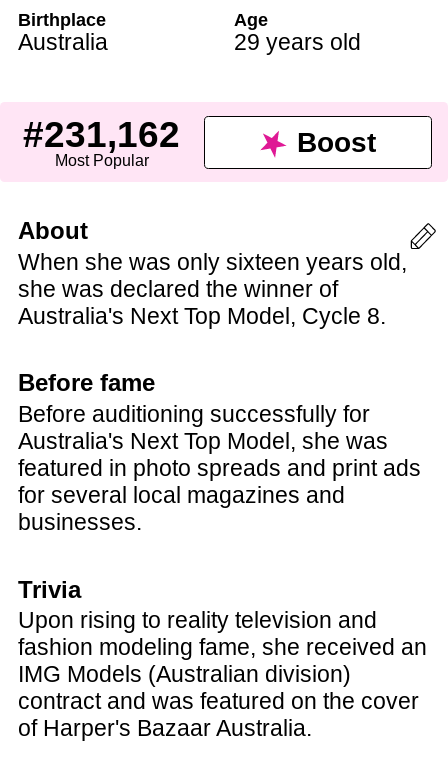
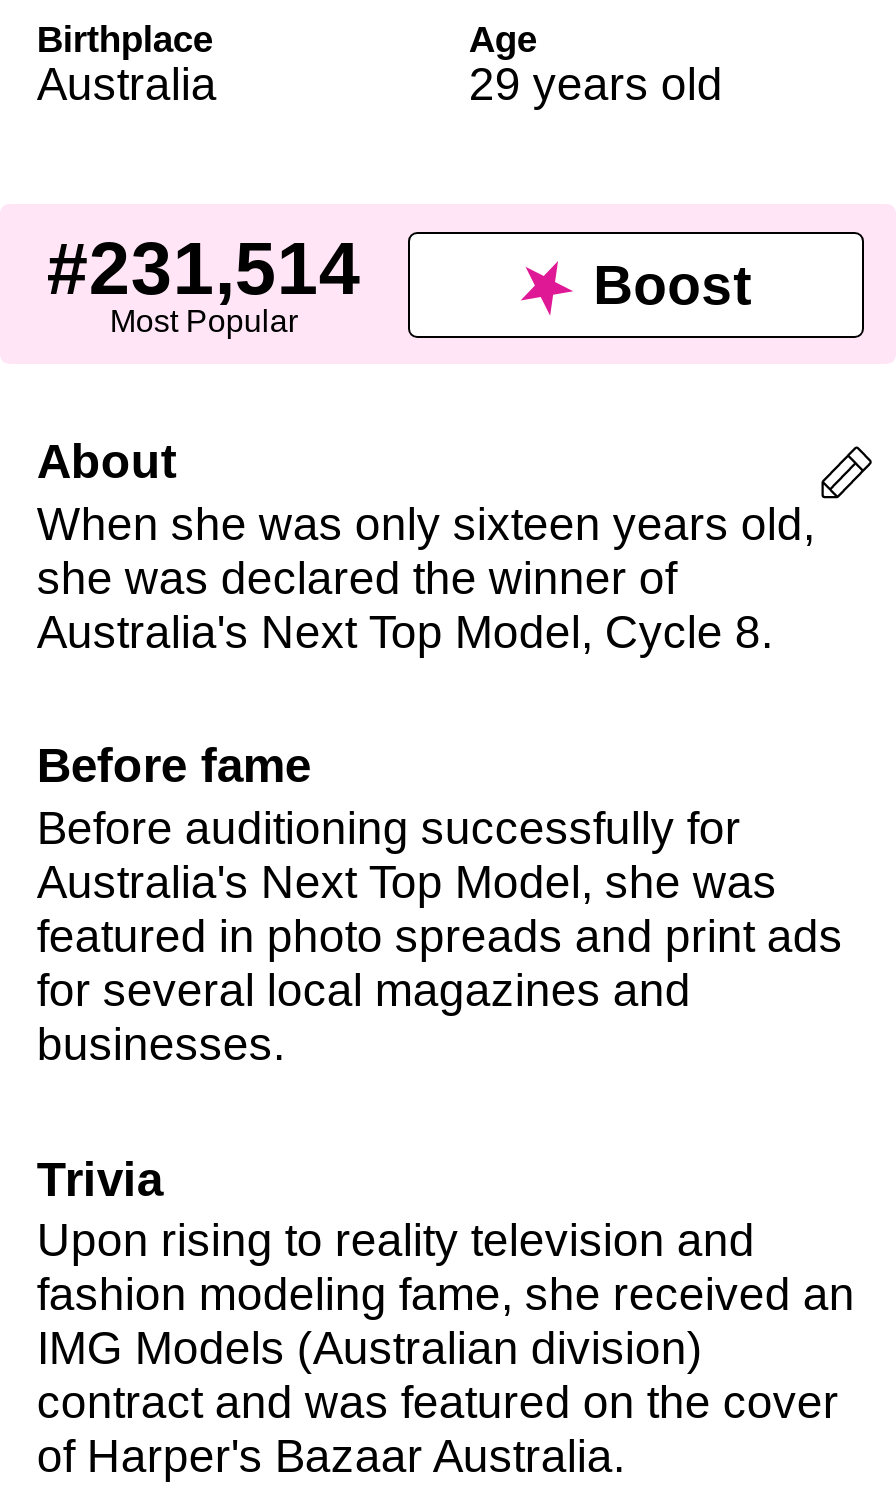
- #231,162
+ #231,514
